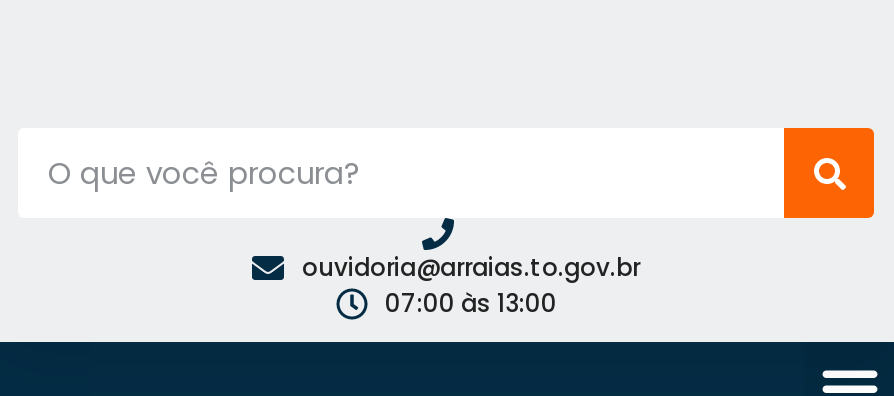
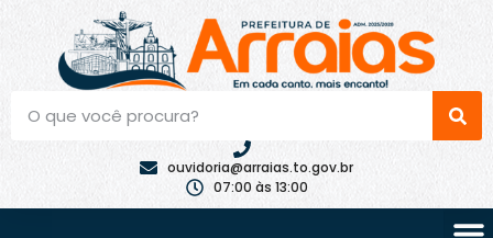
+ [image]
